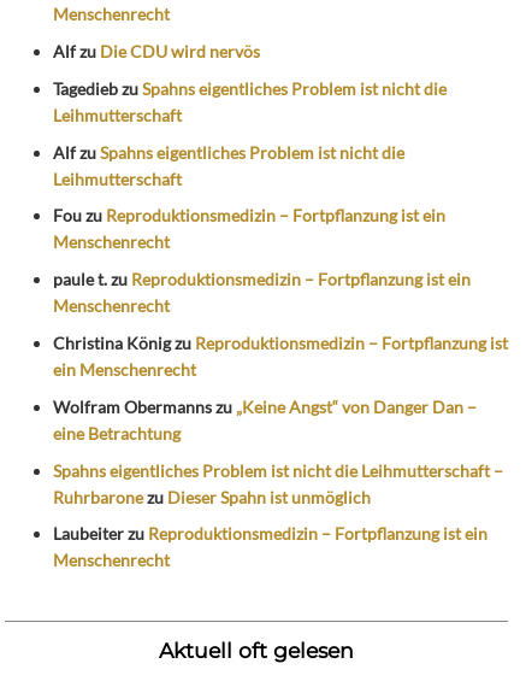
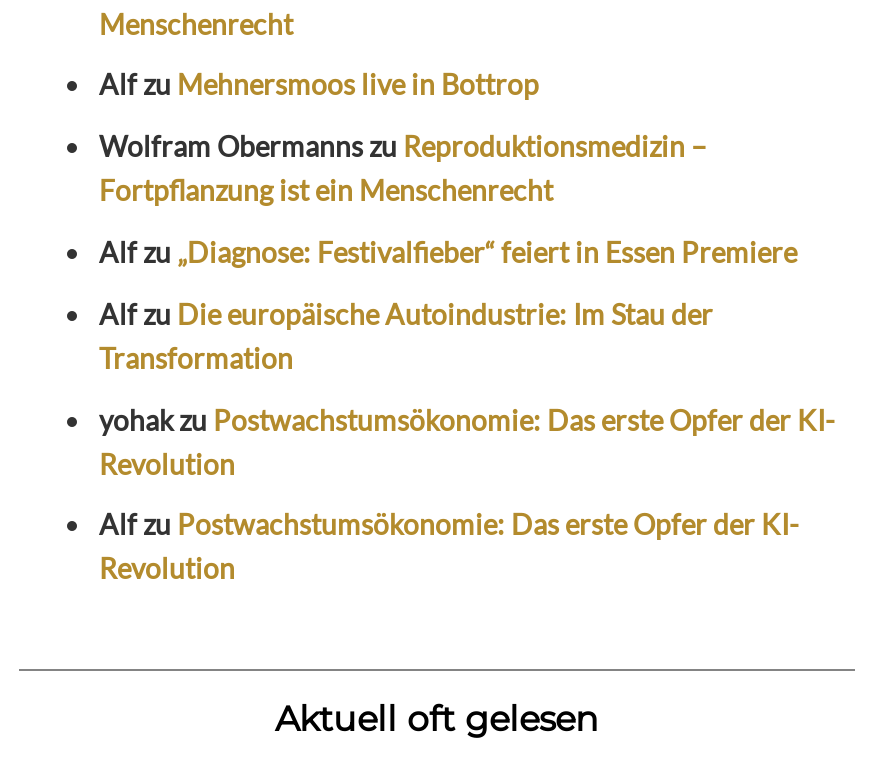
- Alf zu Die CDU wird nervös
- Tagedieb zu Spahns eigentliches Problem ist nicht die
- Leihmutterschaft
- Alf zu Spahns eigentliches Problem ist nicht die
- Leihmutterschaft
- Fou zu Reproduktionsmedizin – Fortpflanzung ist ein
- Menschenrecht
- paule t. zu Reproduktionsmedizin – Fortpflanzung ist ein
- Menschenrecht
- Christina König zu Reproduktionsmedizin – Fortpflanzung ist
- ein Menschenrecht
- Wolfram Obermanns zu „Keine Angst“ von Danger Dan –
- eine Betrachtung
- Spahns eigentliches Problem ist nicht die Leihmutterschaft –
- Ruhrbarone zu Dieser Spahn ist unmöglich
- Laubeiter zu Reproduktionsmedizin – Fortpflanzung ist ein
- Menschenrecht
+ Alf zu Mehnersmoos live in Bottrop
+ Wolfram Obermanns zu Reproduktionsmedizin –
+ Fortpflanzung ist ein Menschenrecht
+ Alf zu „Diagnose: Festivalfieber“ feiert in Essen Premiere
+ Alf zu Die europäische Autoindustrie: Im Stau der
+ Transformation
+ yohak zu Postwachstumsökonomie: Das erste Opfer der KI-
+ Revolution
+ Alf zu Postwachstumsökonomie: Das erste Opfer der KI-
+ Revolution
